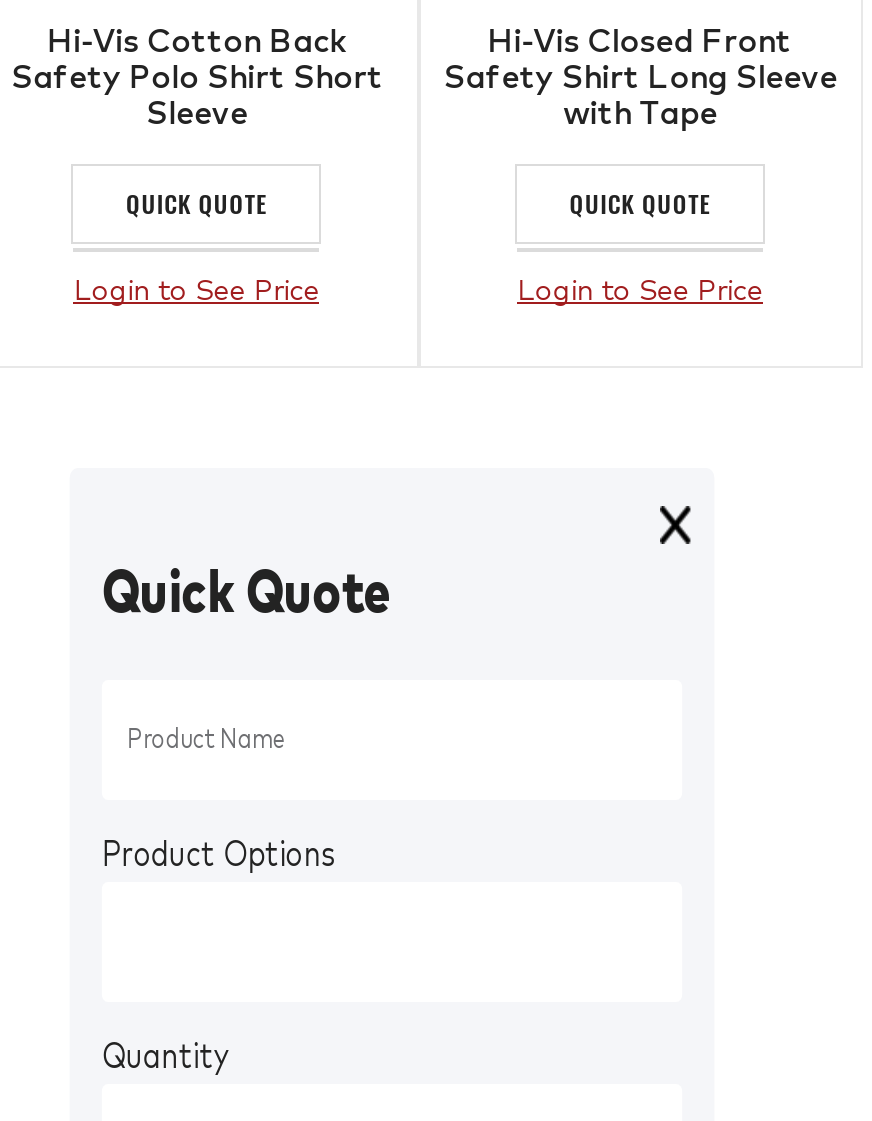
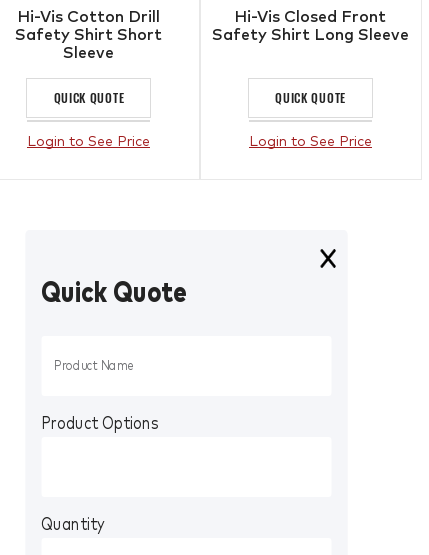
- Hi-Vis Cotton Back
- Safety Polo Shirt Short
+ Hi-Vis Cotton Drill
+ Safety Shirt Short

- with Tape
